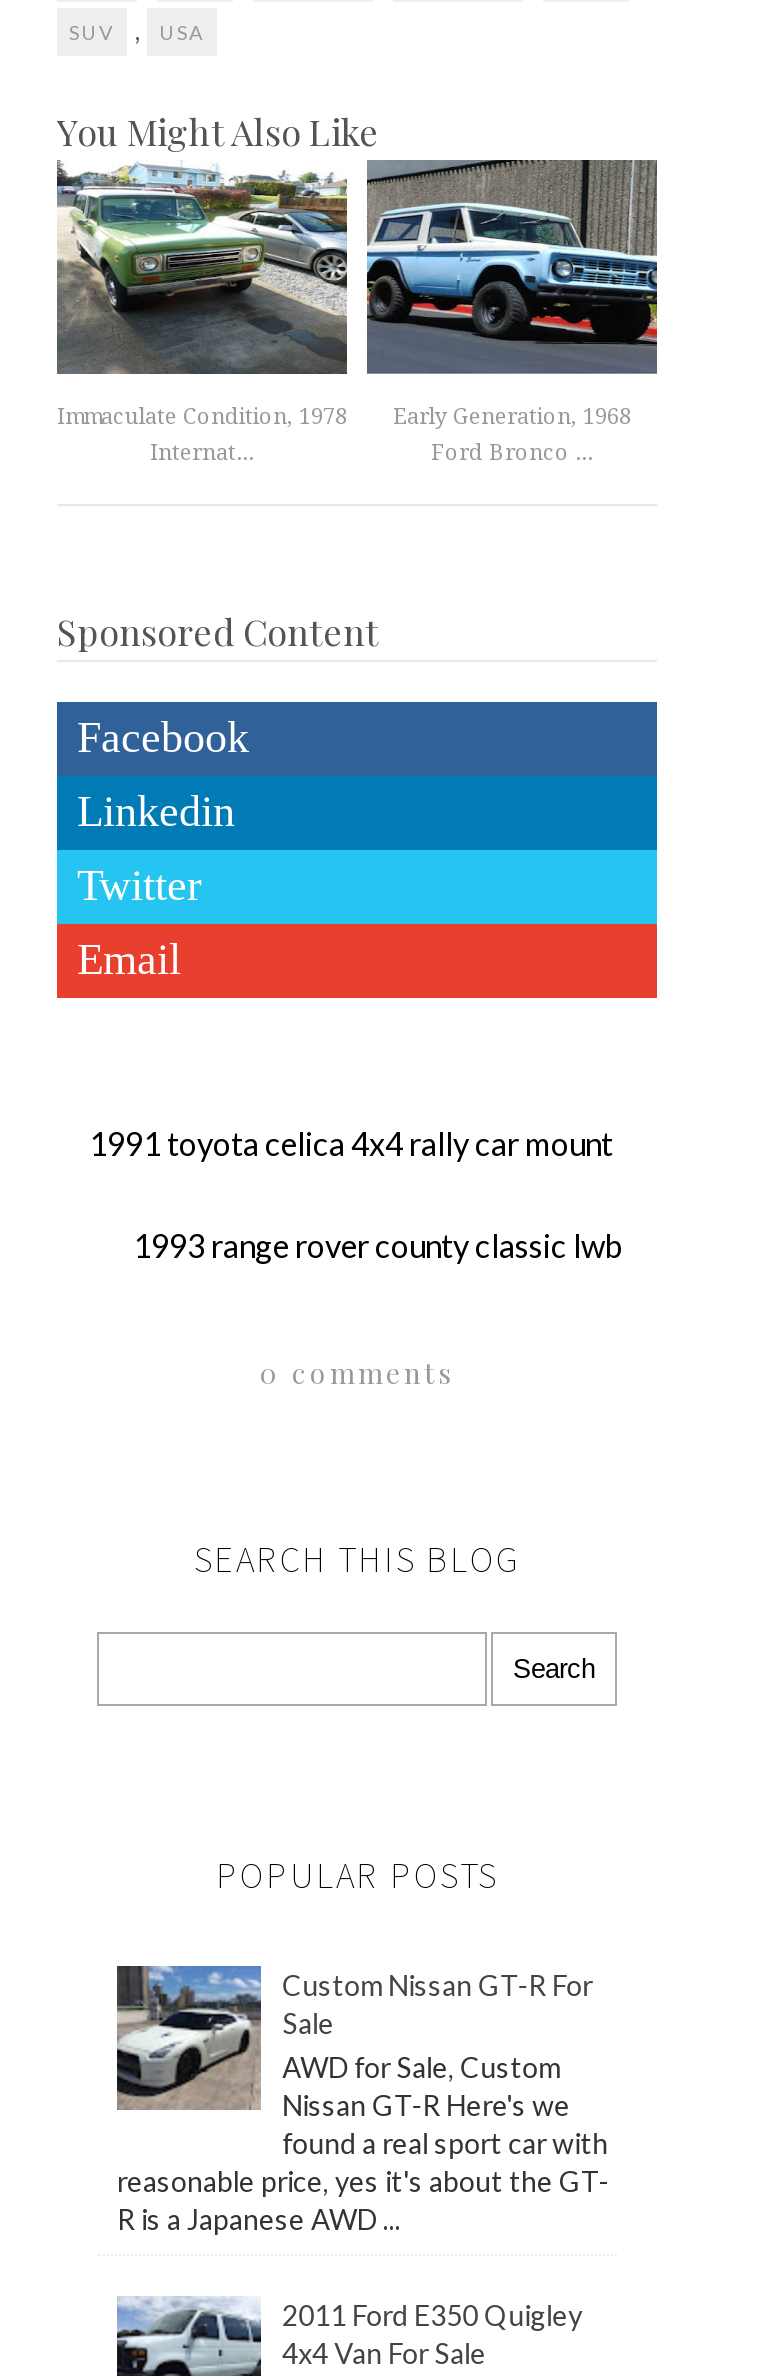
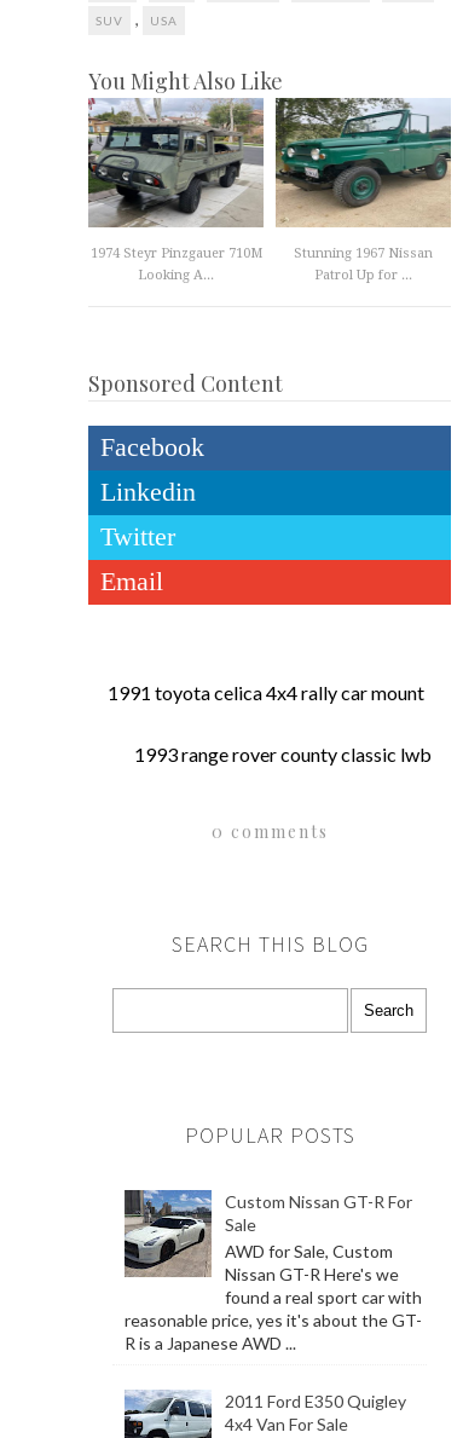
- [image]
- Immaculate Condition, 1978
- Internat...
+ [image]
+ 1974 Steyr Pinzgauer 710M
+ Looking A...

- [image]
- Early Generation, 1968
- Ford Bronco ...
+ [image]
+ Stunning 1967 Nissan
+ Patrol Up for ...
